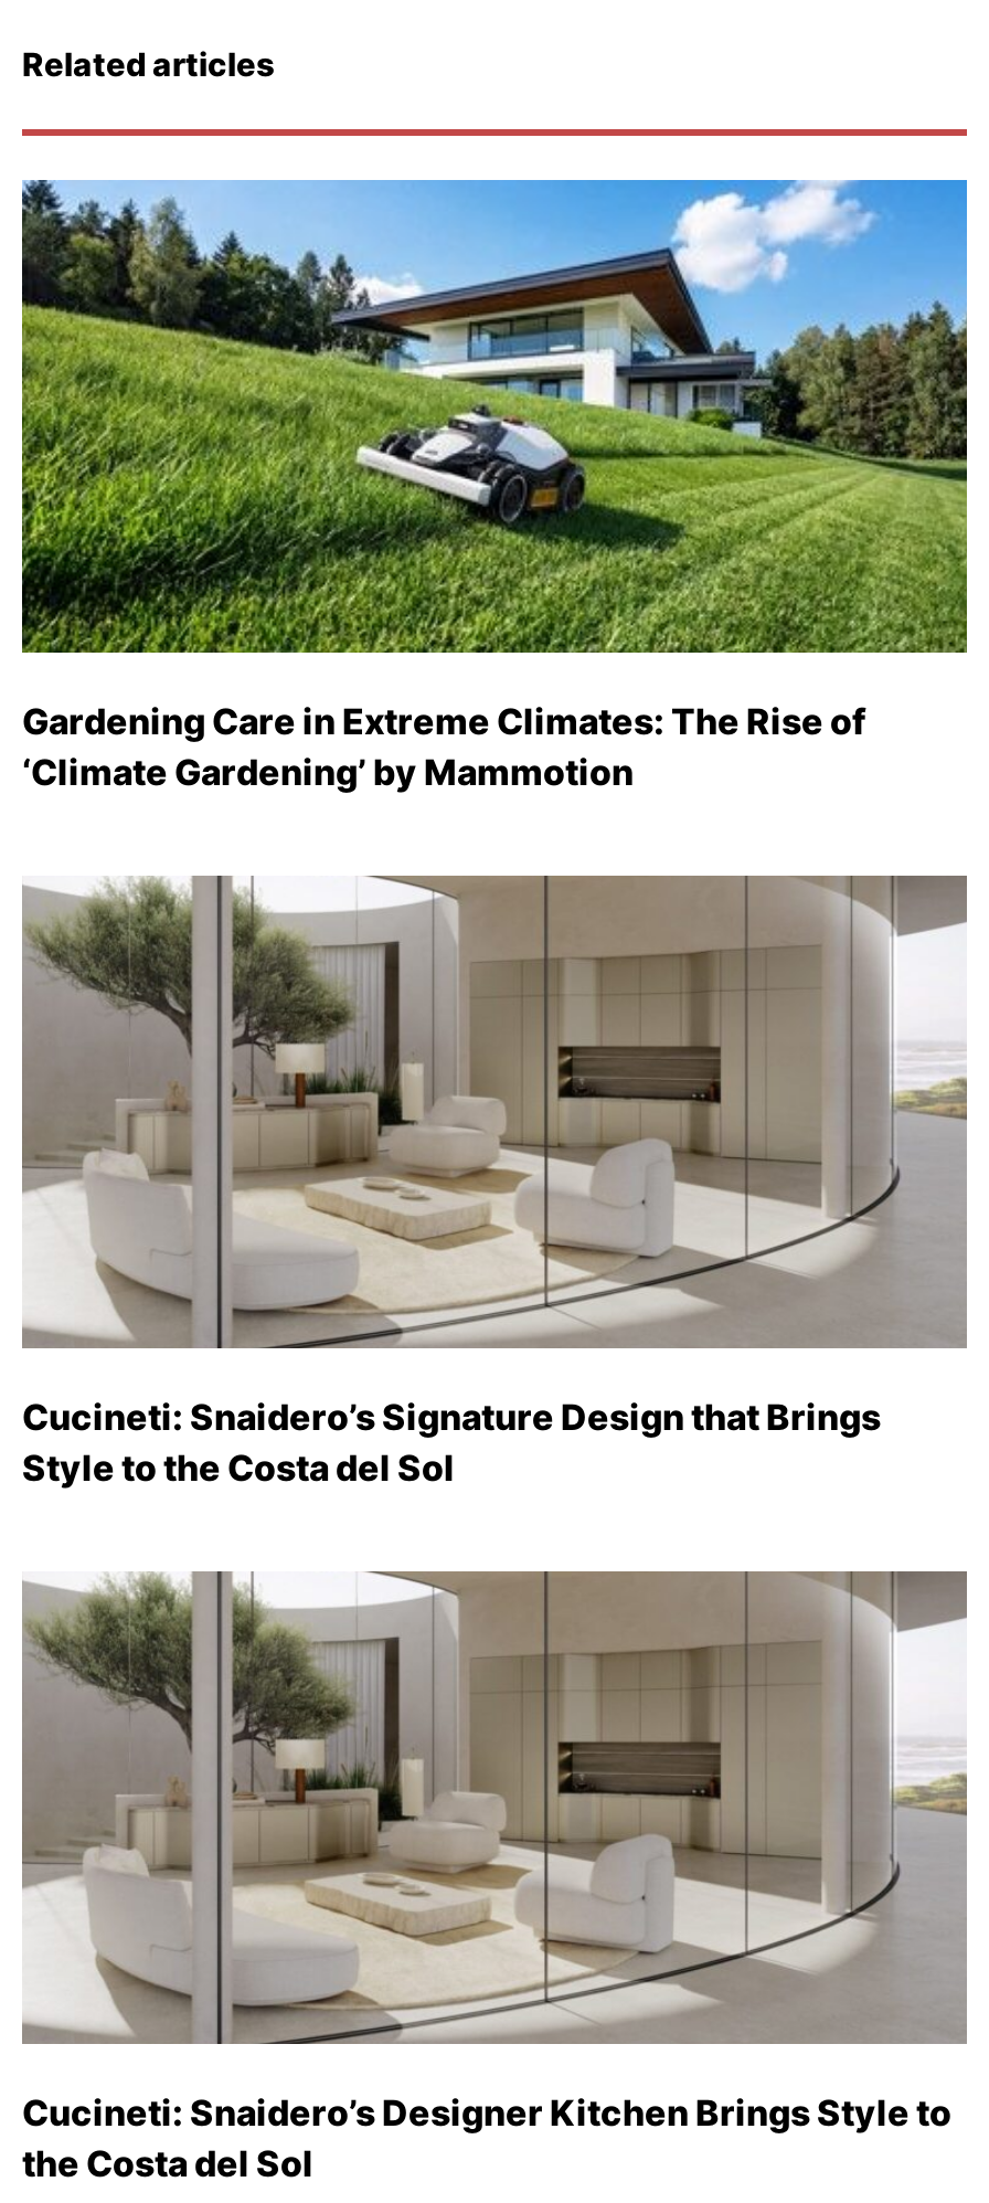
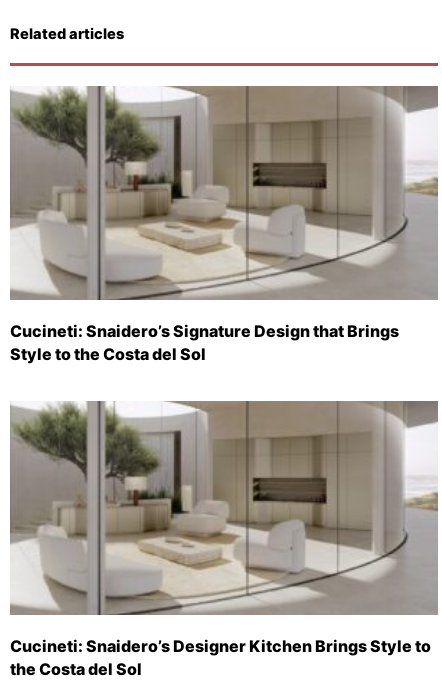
- [image]
- Gardening Care in Extreme Climates: The Rise of
- ‘Climate Gardening’ by Mammotion
